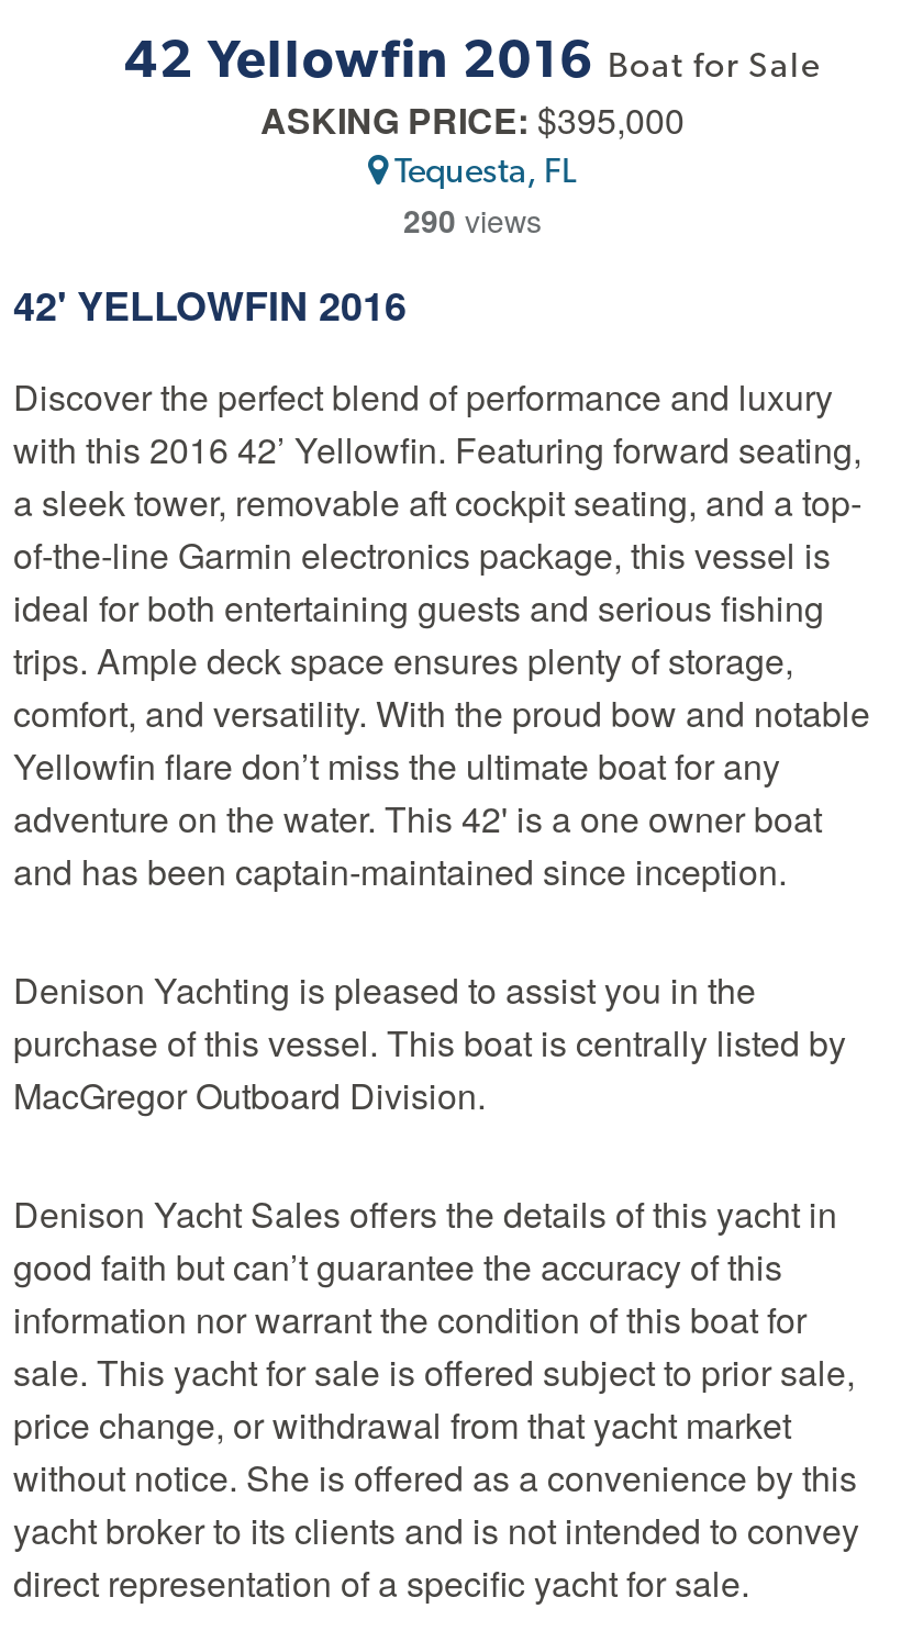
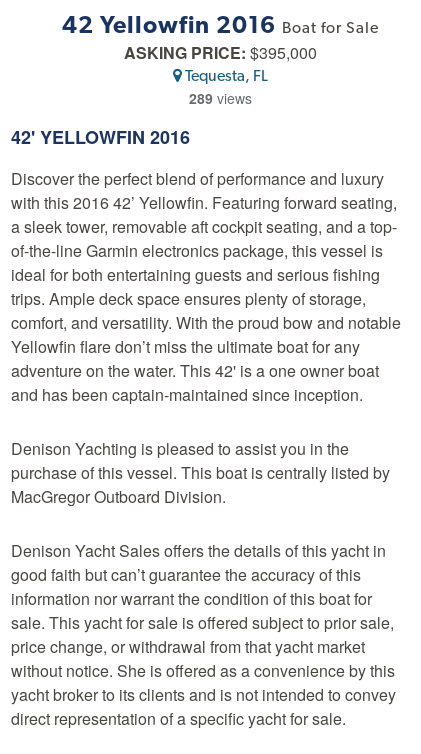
- 290 views
+ 289 views
